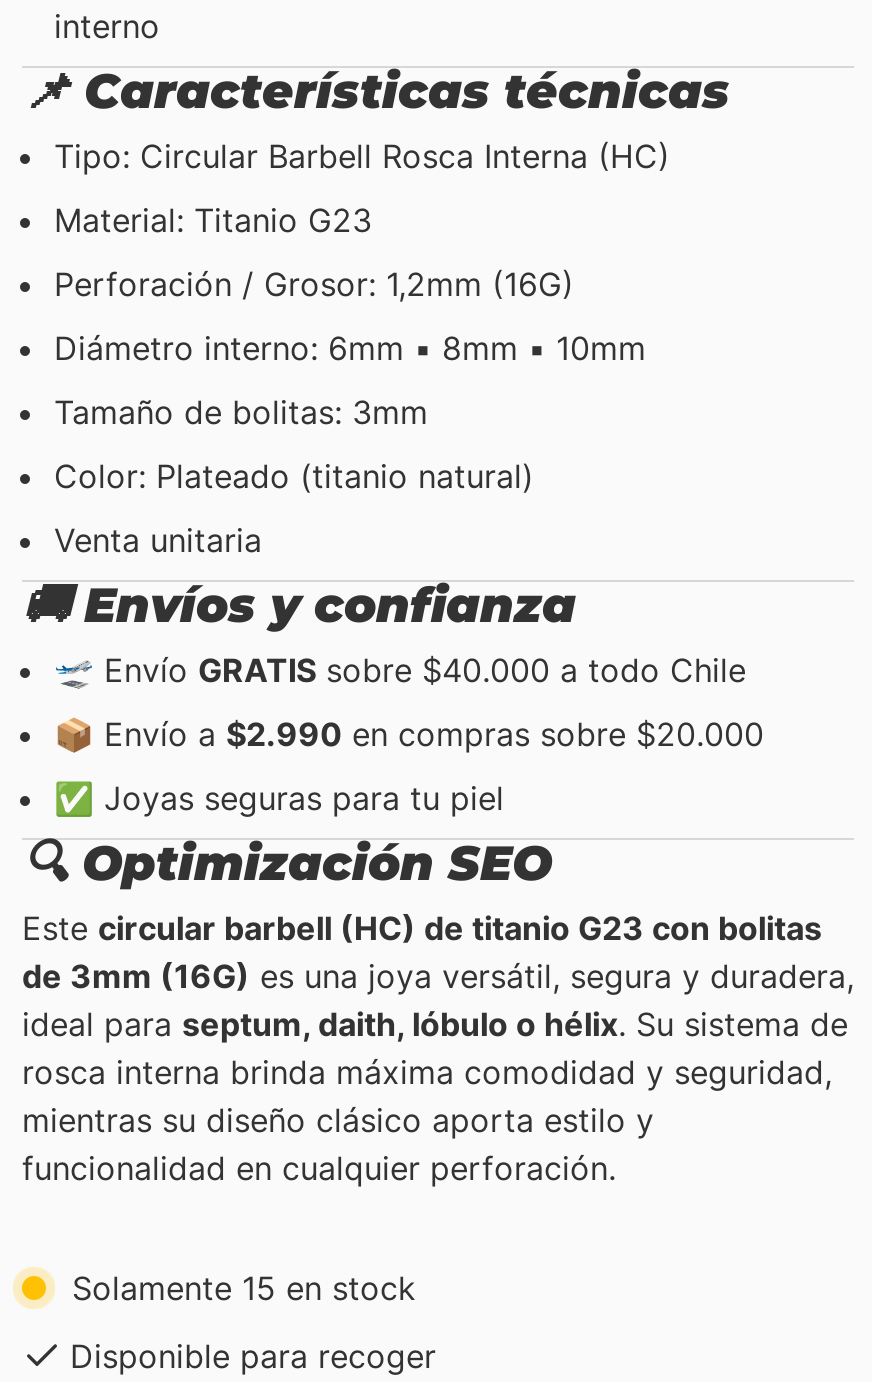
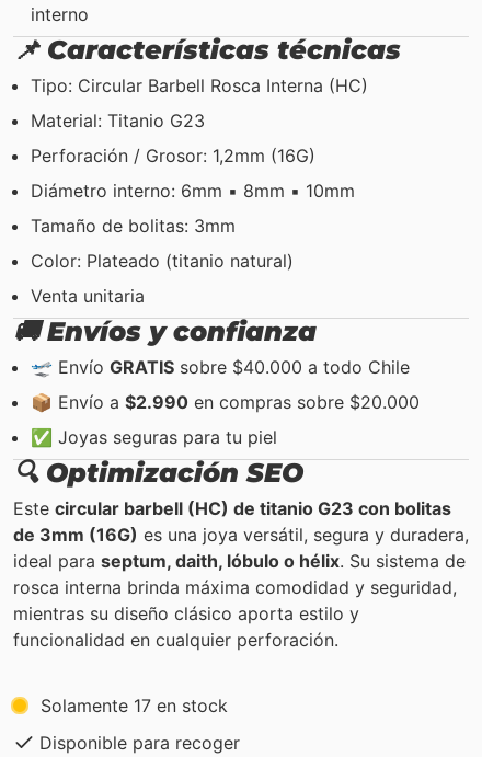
- Solamente 15 en stock
+ Solamente 17 en stock
